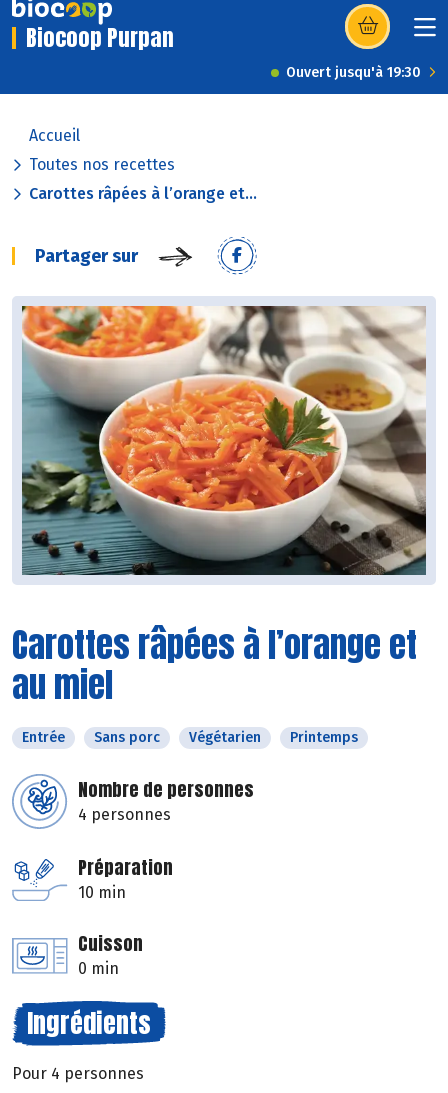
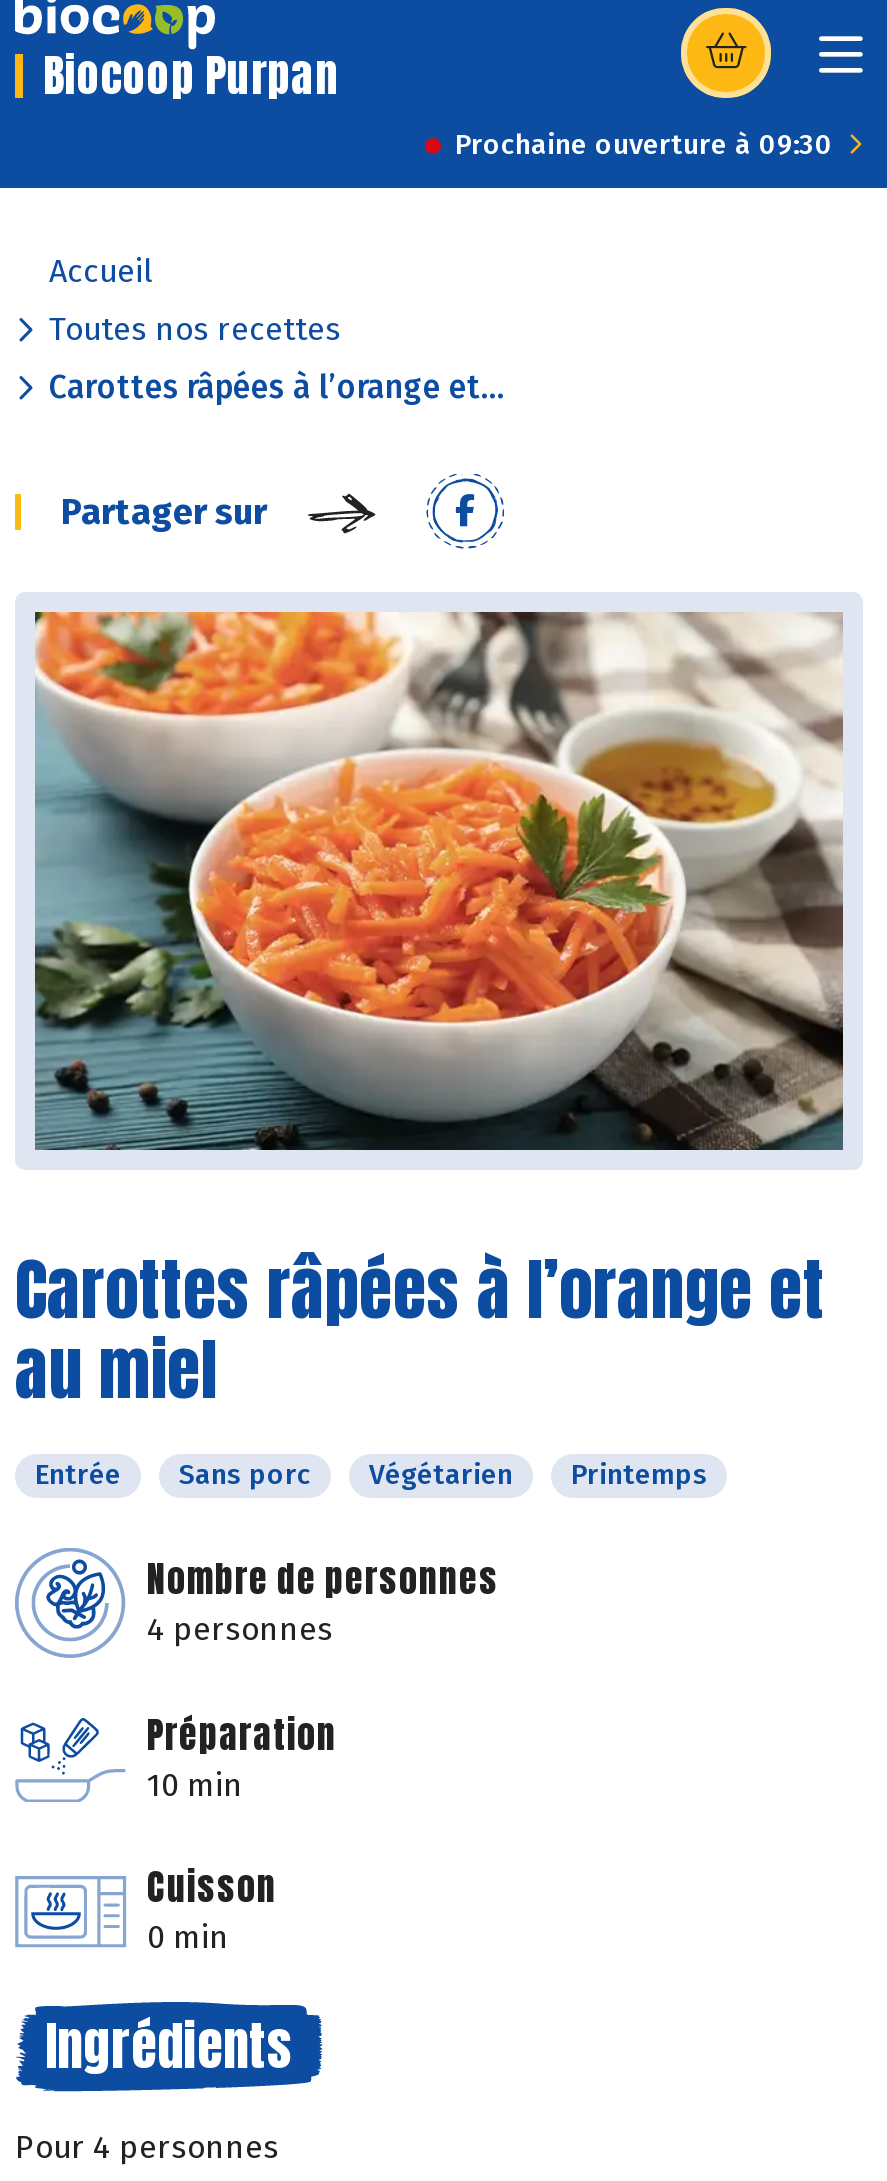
- Ouvert jusqu'à 19:30
+ Prochaine ouverture à 09:30
